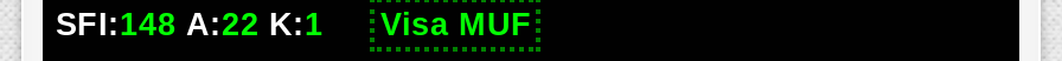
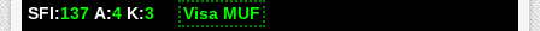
- SFI:148 A:22 K:1 Visa MUF
+ SFI:137 A:4 K:3 Visa MUF
